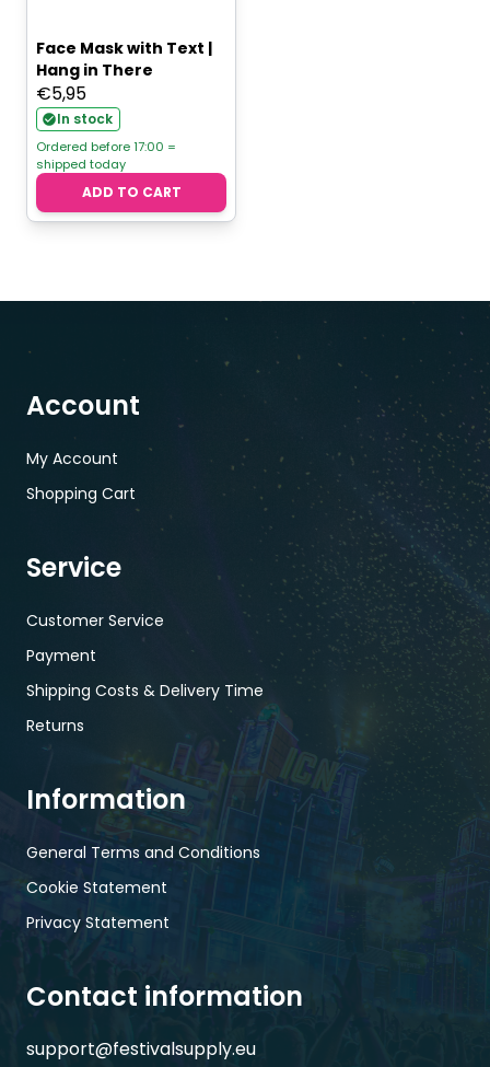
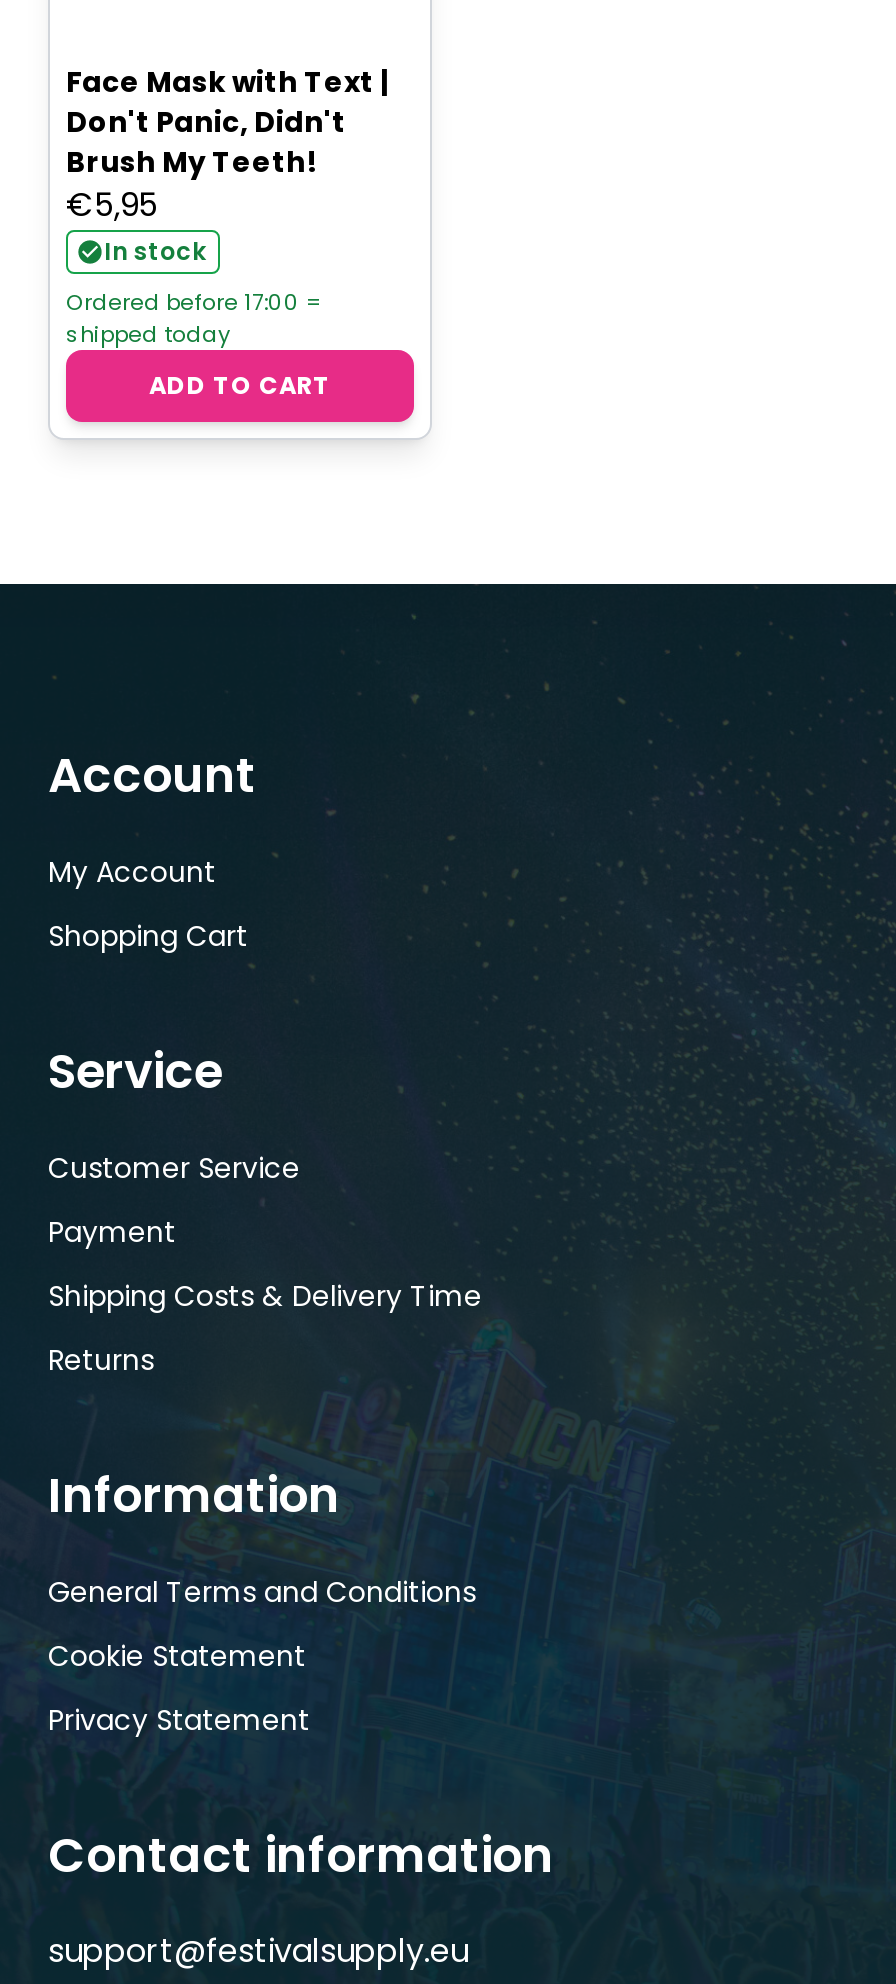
- Hang in There
+ Don't Panic, Didn't
+ Brush My Teeth!
